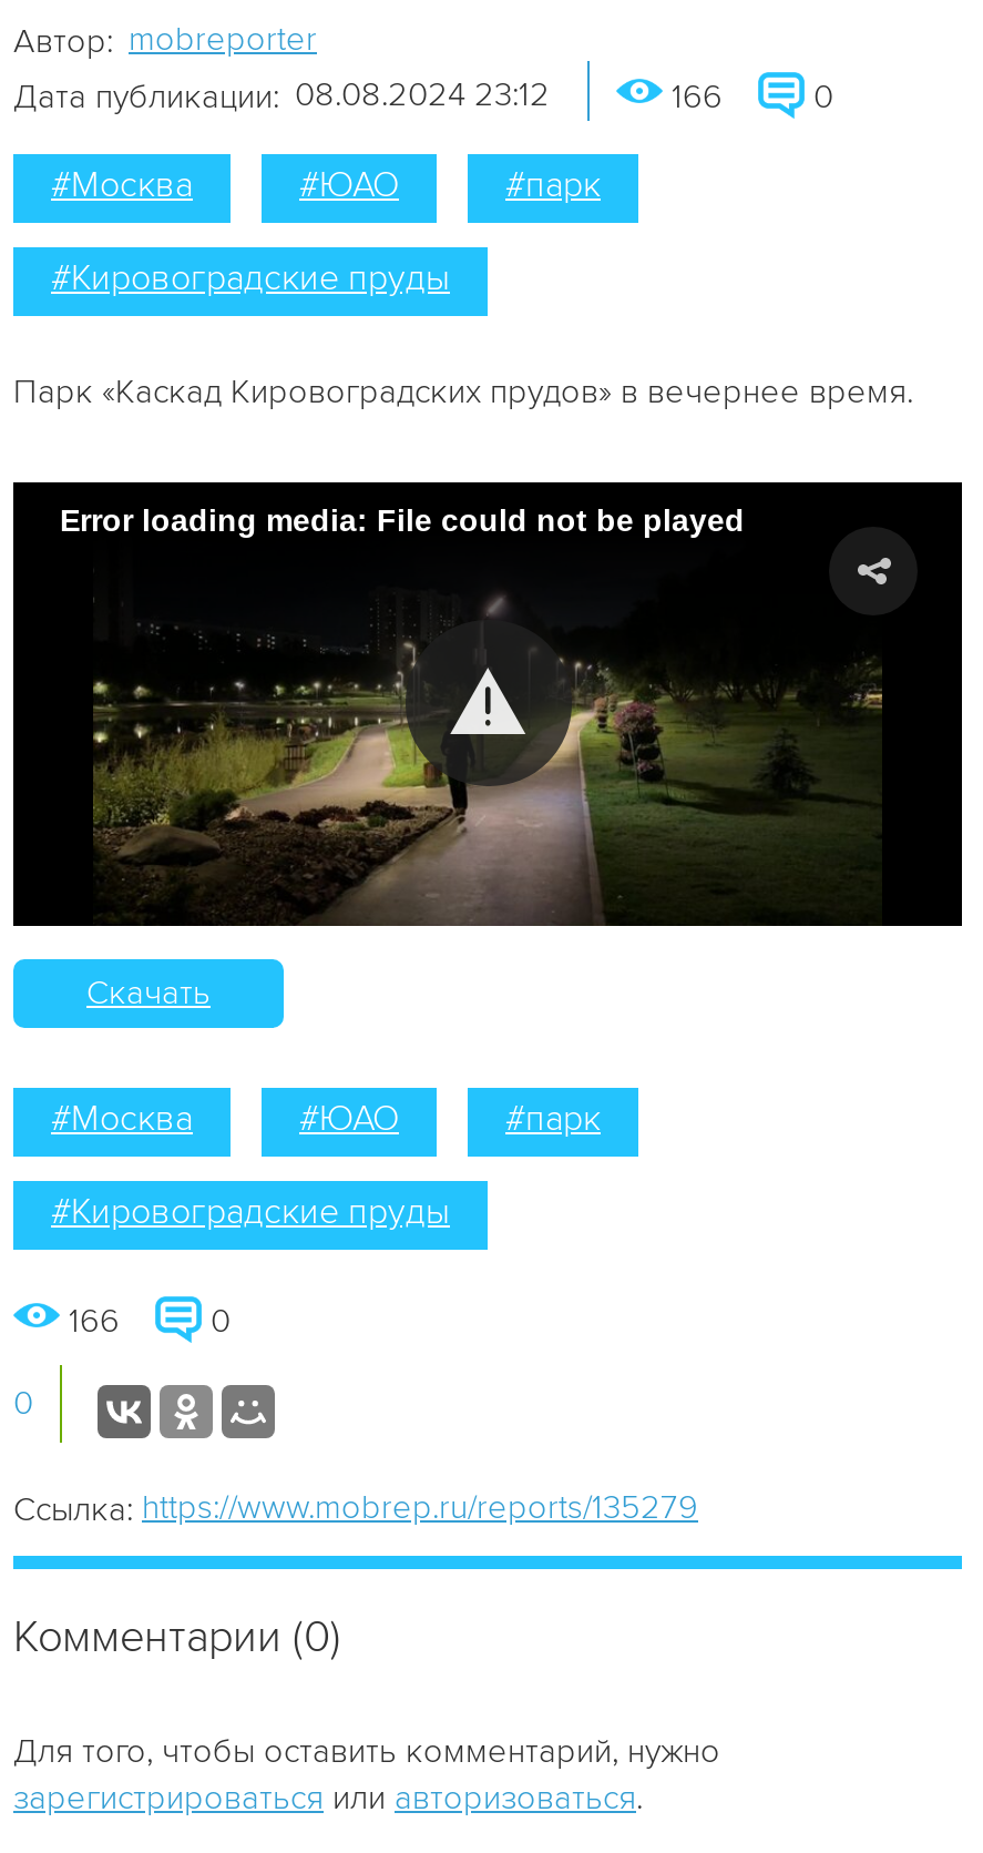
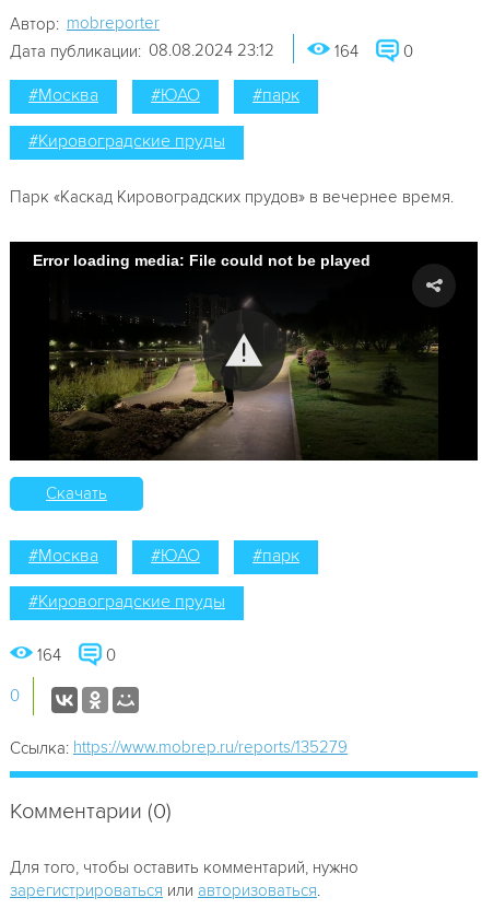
- 166
+ 164

- 166
+ 164
